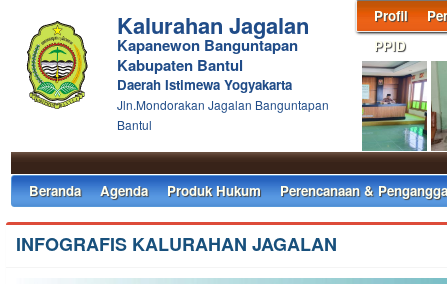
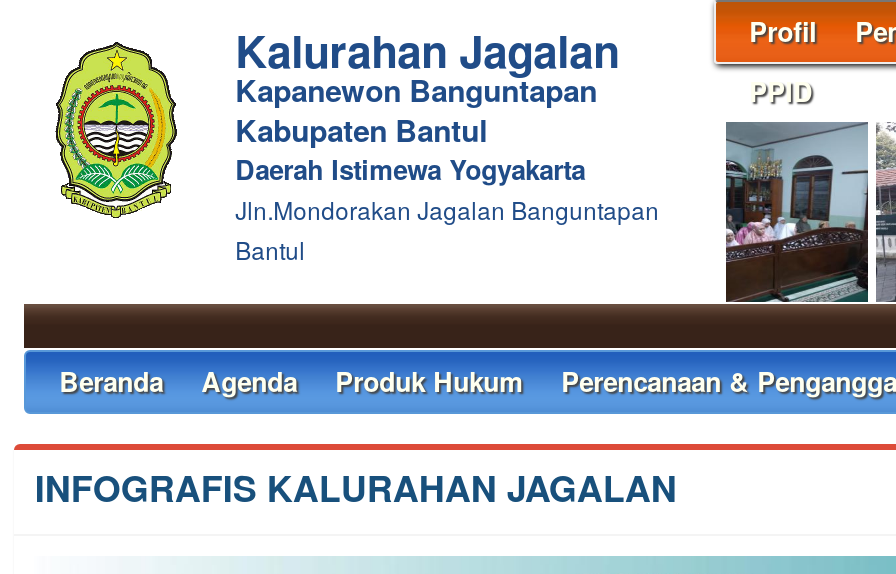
- [image]
+ [image]
